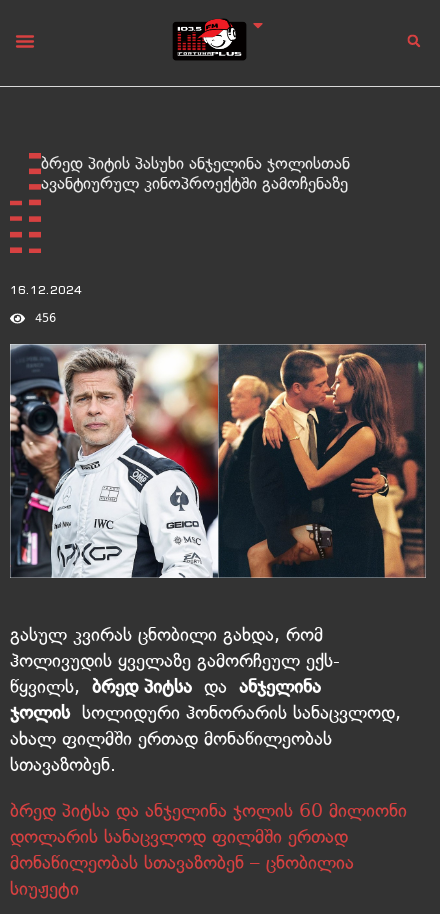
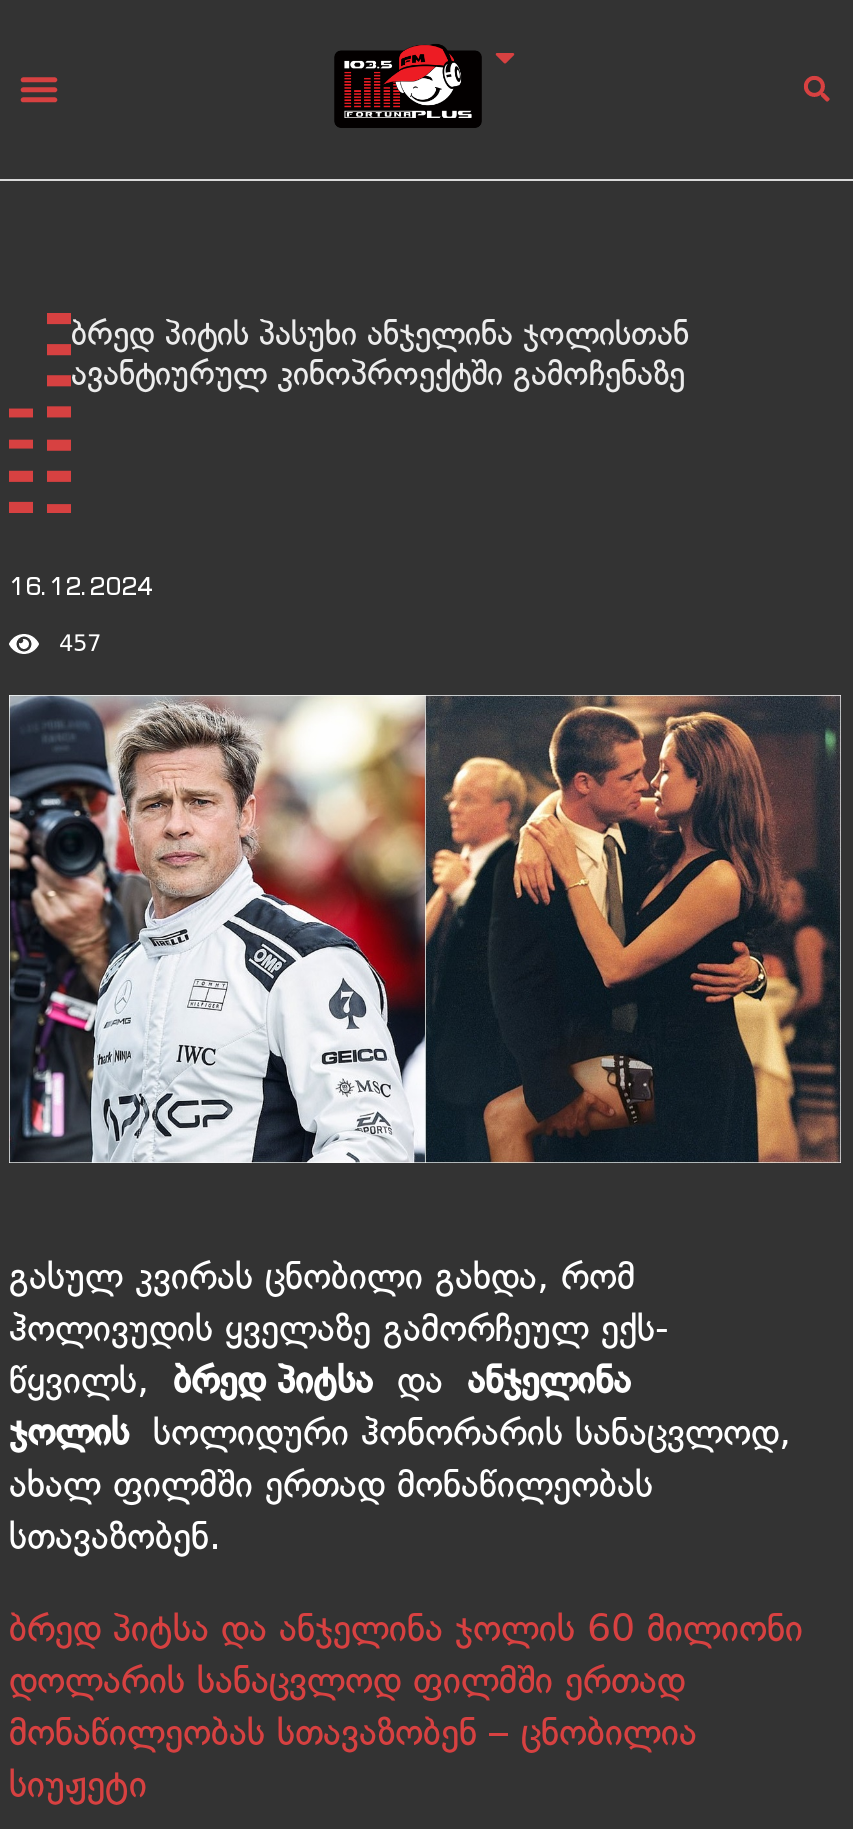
- 456
+ 457
